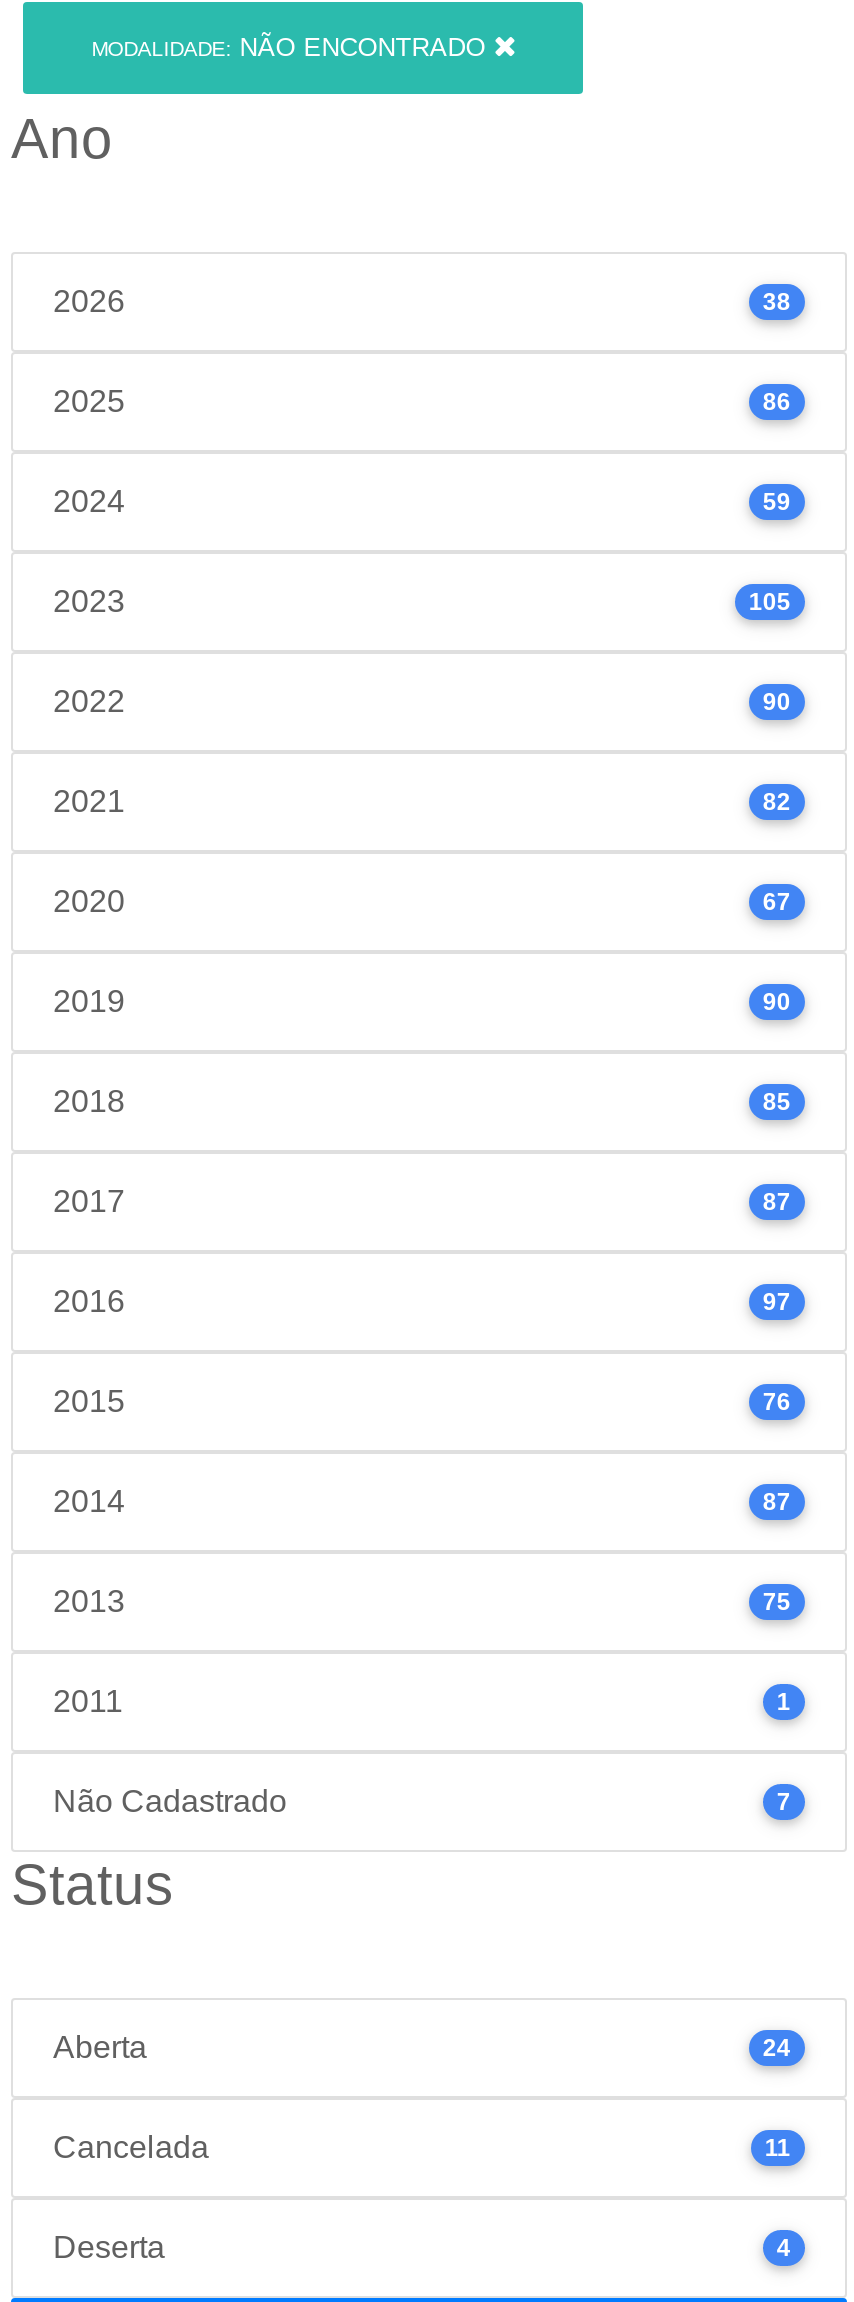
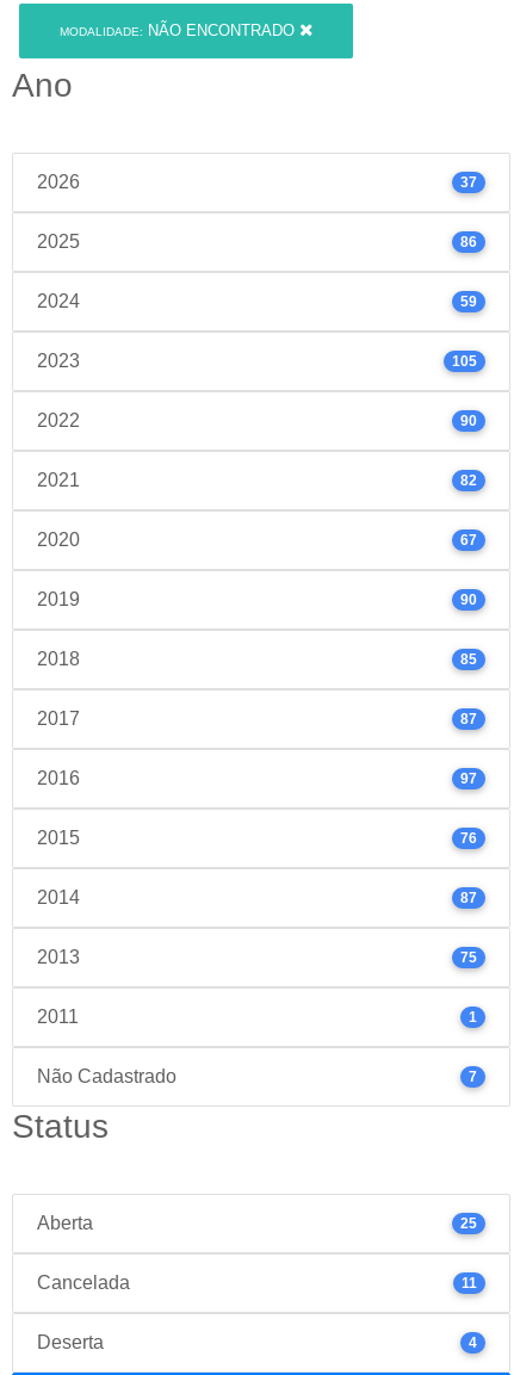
- 38
+ 37

- 24
+ 25
